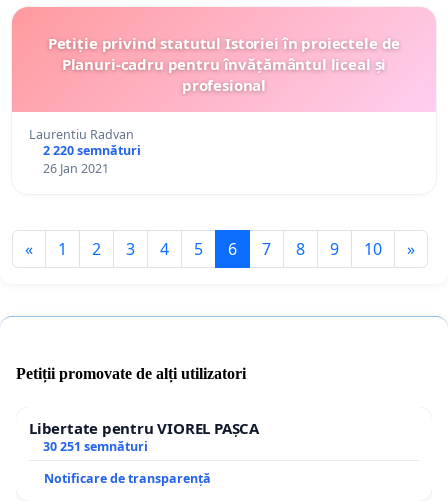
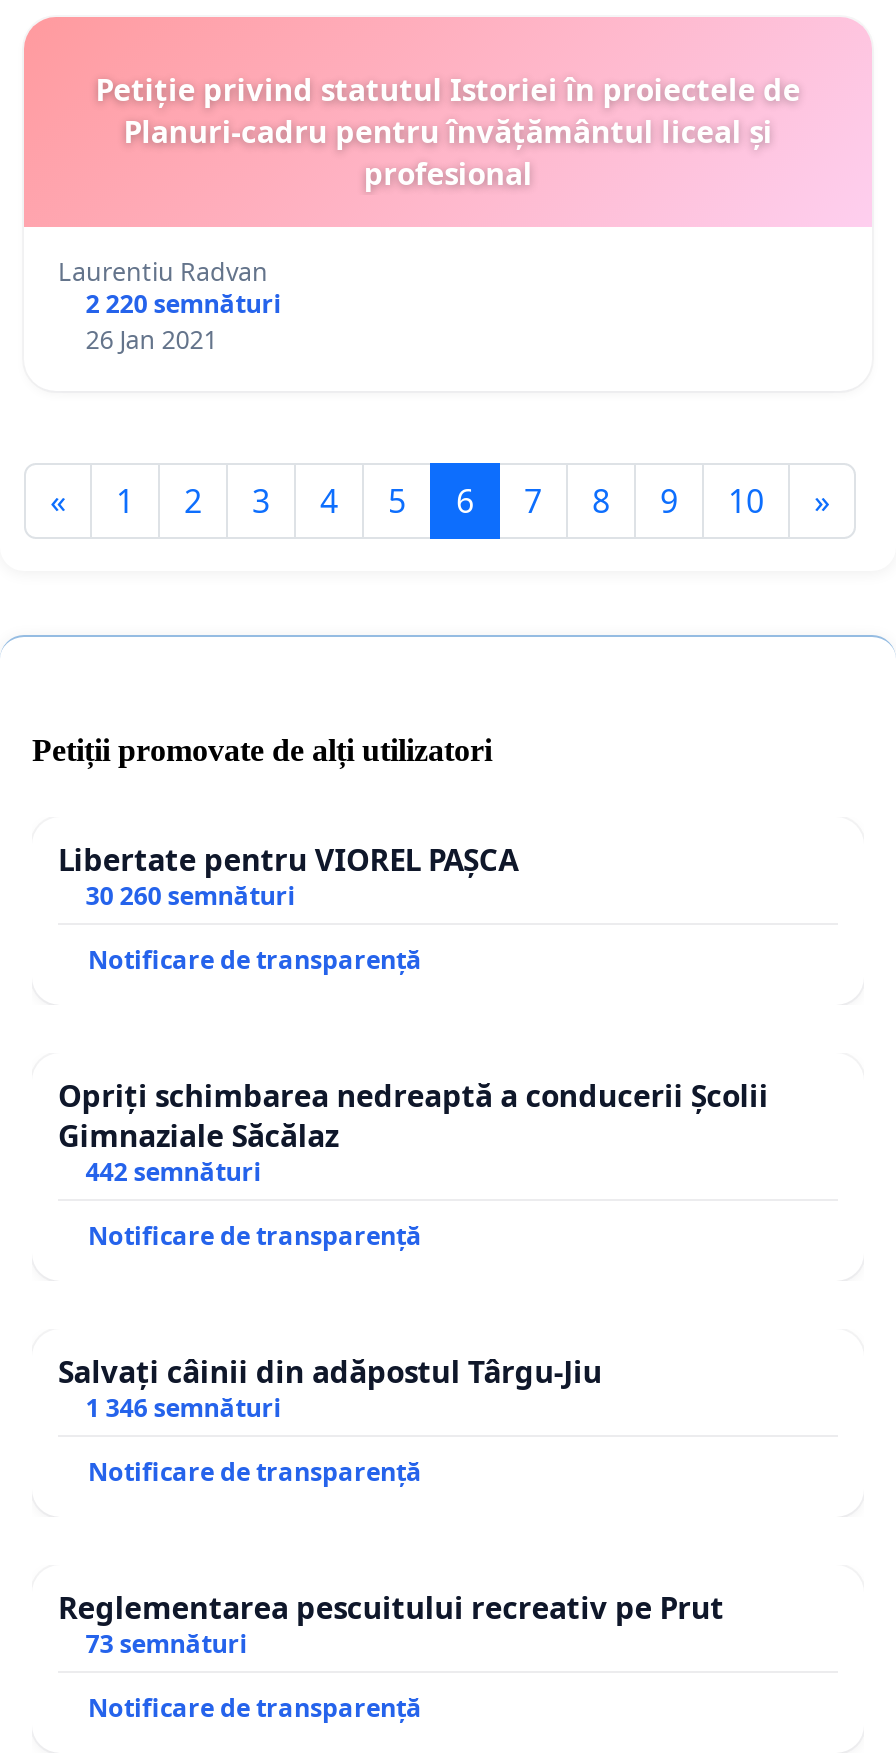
- 30 251 semnături
+ 30 260 semnături
+ Notificare de transparență
+ Opriți schimbarea nedreaptă a conducerii Școlii
+ Gimnaziale Săcălaz
+ 442 semnături
+ Notificare de transparență
+ Salvați câinii din adăpostul Târgu-Jiu
+ 1 346 semnături
+ Notificare de transparență
+ Reglementarea pescuitului recreativ pe Prut
+ 73 semnături
